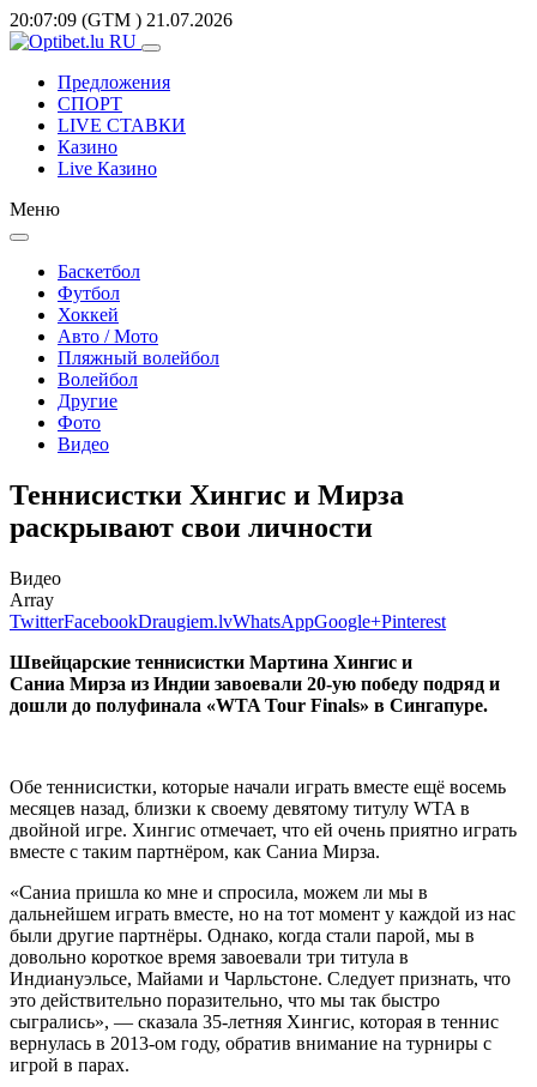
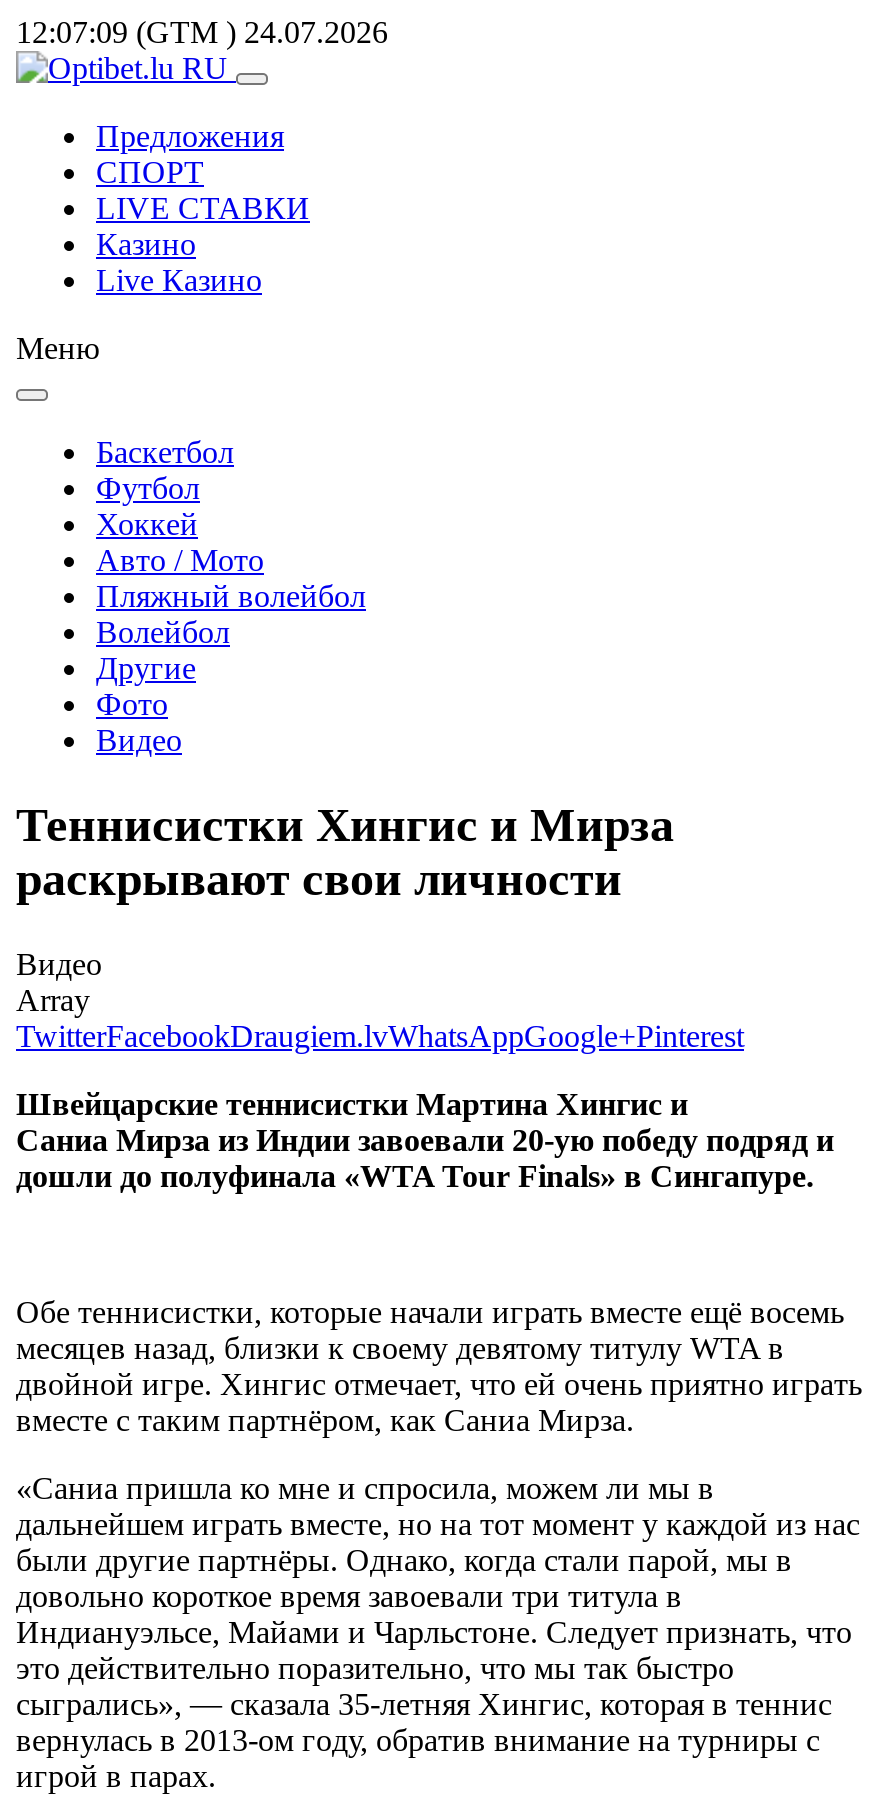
- 20:07:09 (GTM) 21.07.2026
+ 12:07:09 (GTM) 24.07.2026
